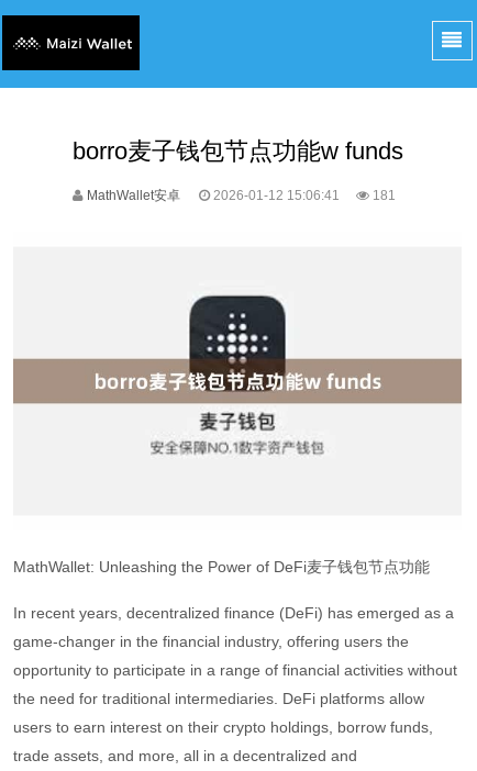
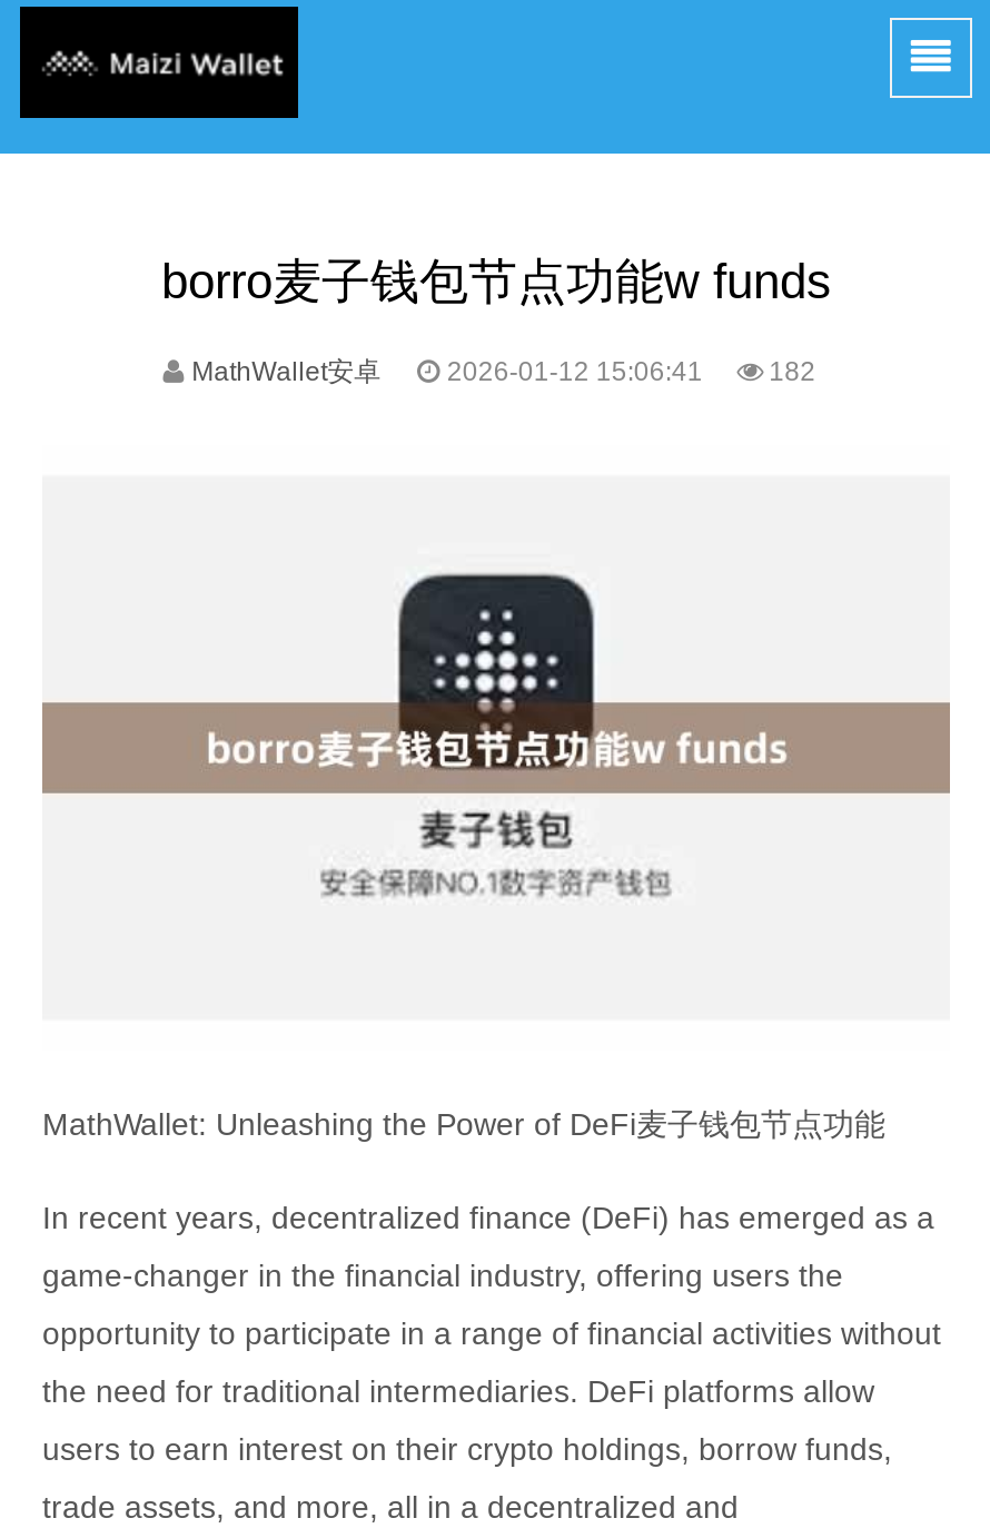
- 181
+ 182
